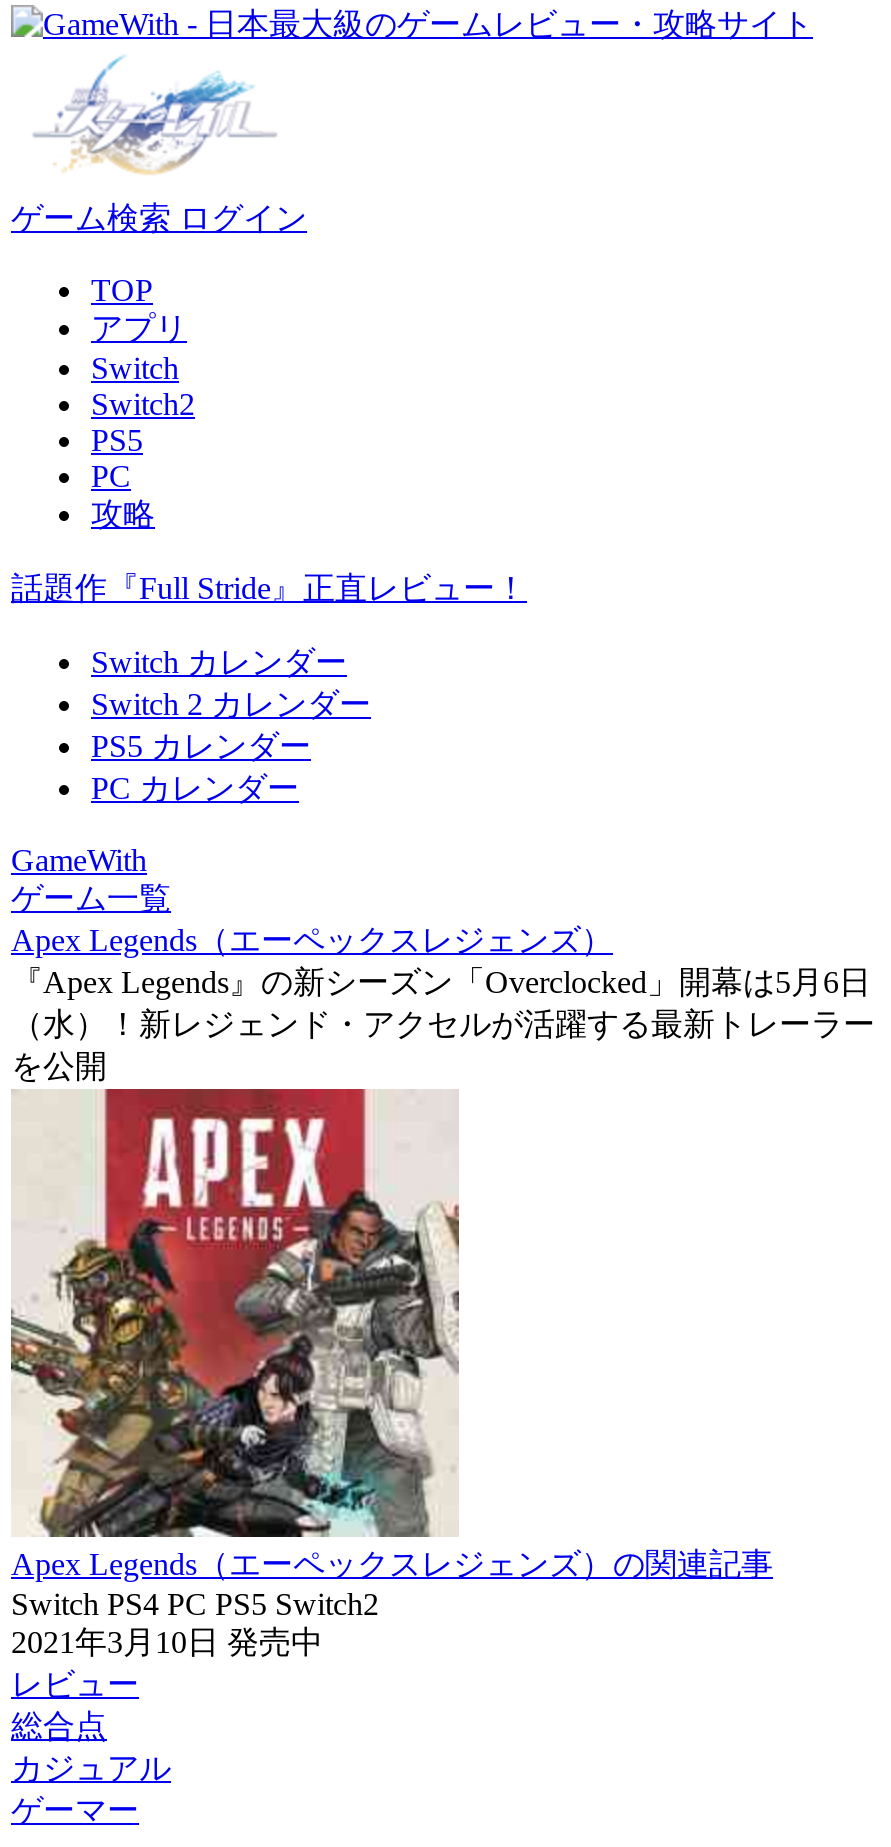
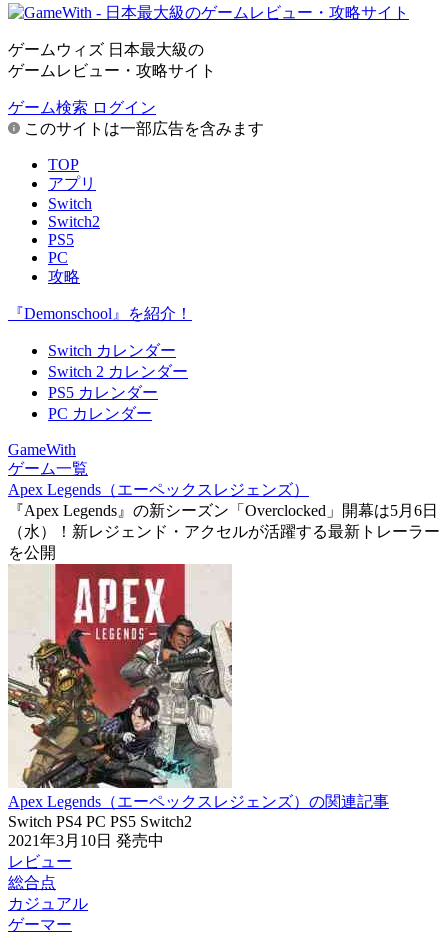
+ ゲームウィズ 日本最大級の
+ ゲームレビュー・攻略サイト

+ このサイトは一部広告を含みます

- 話題作『Full Stride』正直レビュー！
+ 『Demonschool』を紹介！
